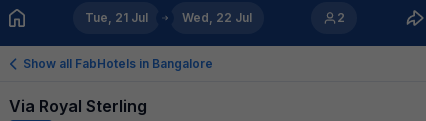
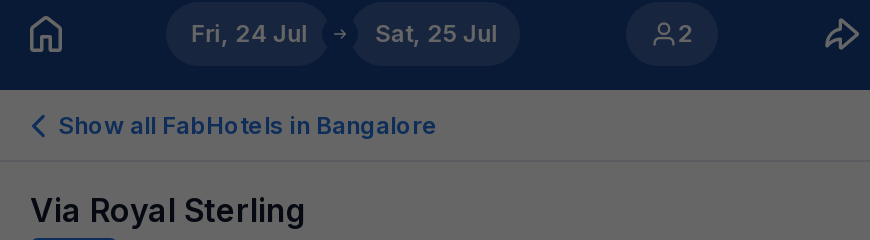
- Tue, 21 Jul
+ Fri, 24 Jul

- Wed, 22 Jul
+ Sat, 25 Jul
